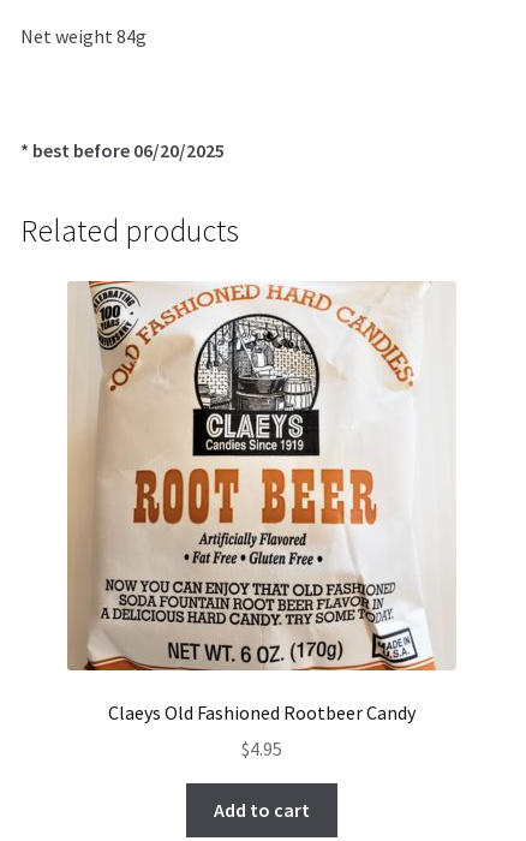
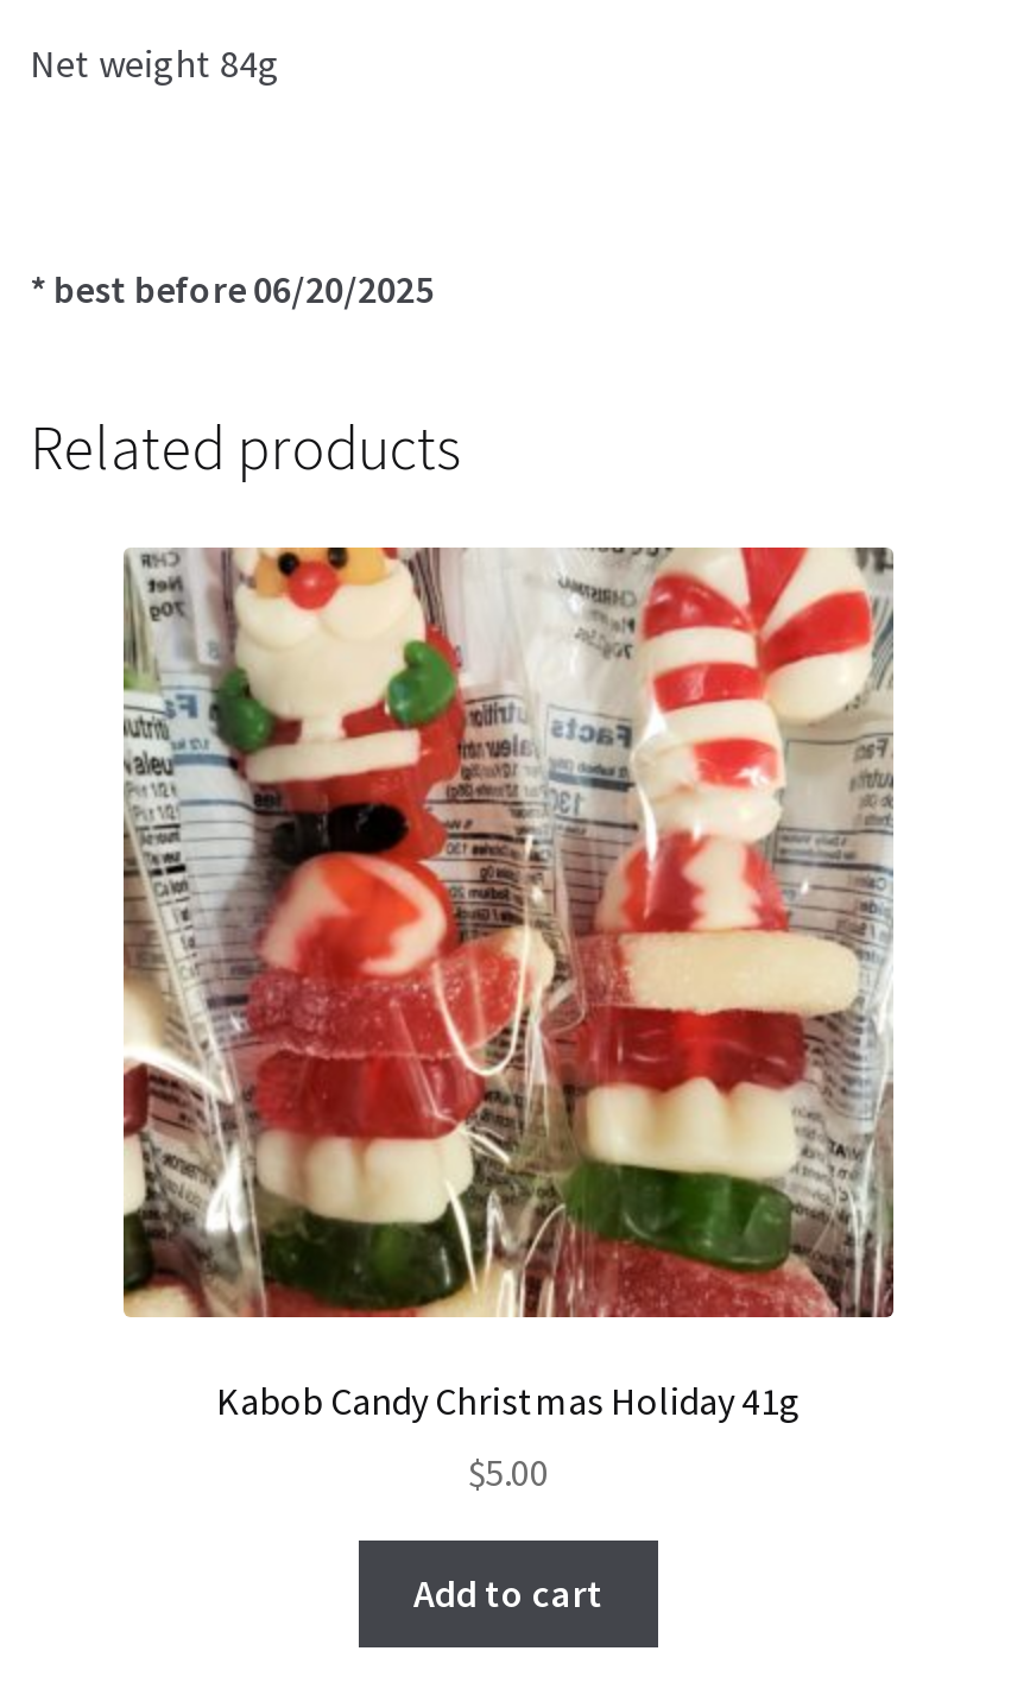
- [image]
- Claeys Old Fashioned Rootbeer Candy
+ [image]
+ Kabob Candy Christmas Holiday 41g

- $4.95
+ $5.00
